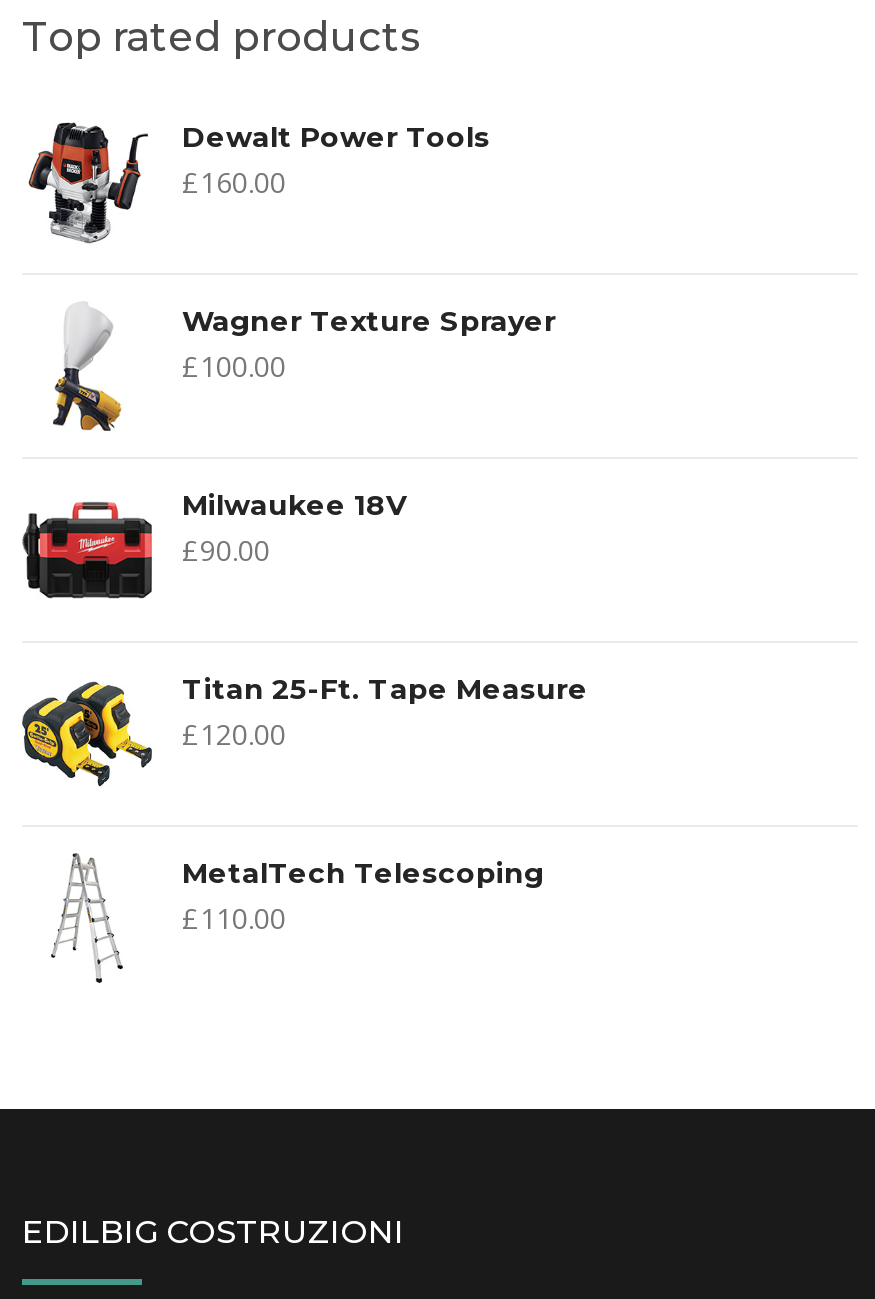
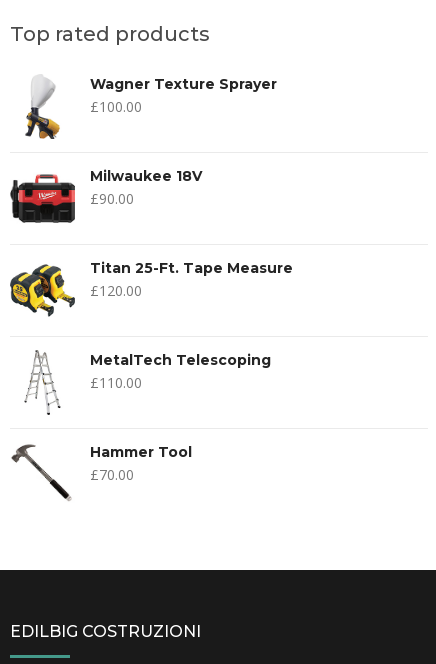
- [image]
- Dewalt Power Tools
- £160.00

moved up: [image] | Wagner Texture Sprayer | £100.00 | ... | MetalTech Telescoping | £110.00

+ [image]
+ Hammer Tool
+ £70.00
